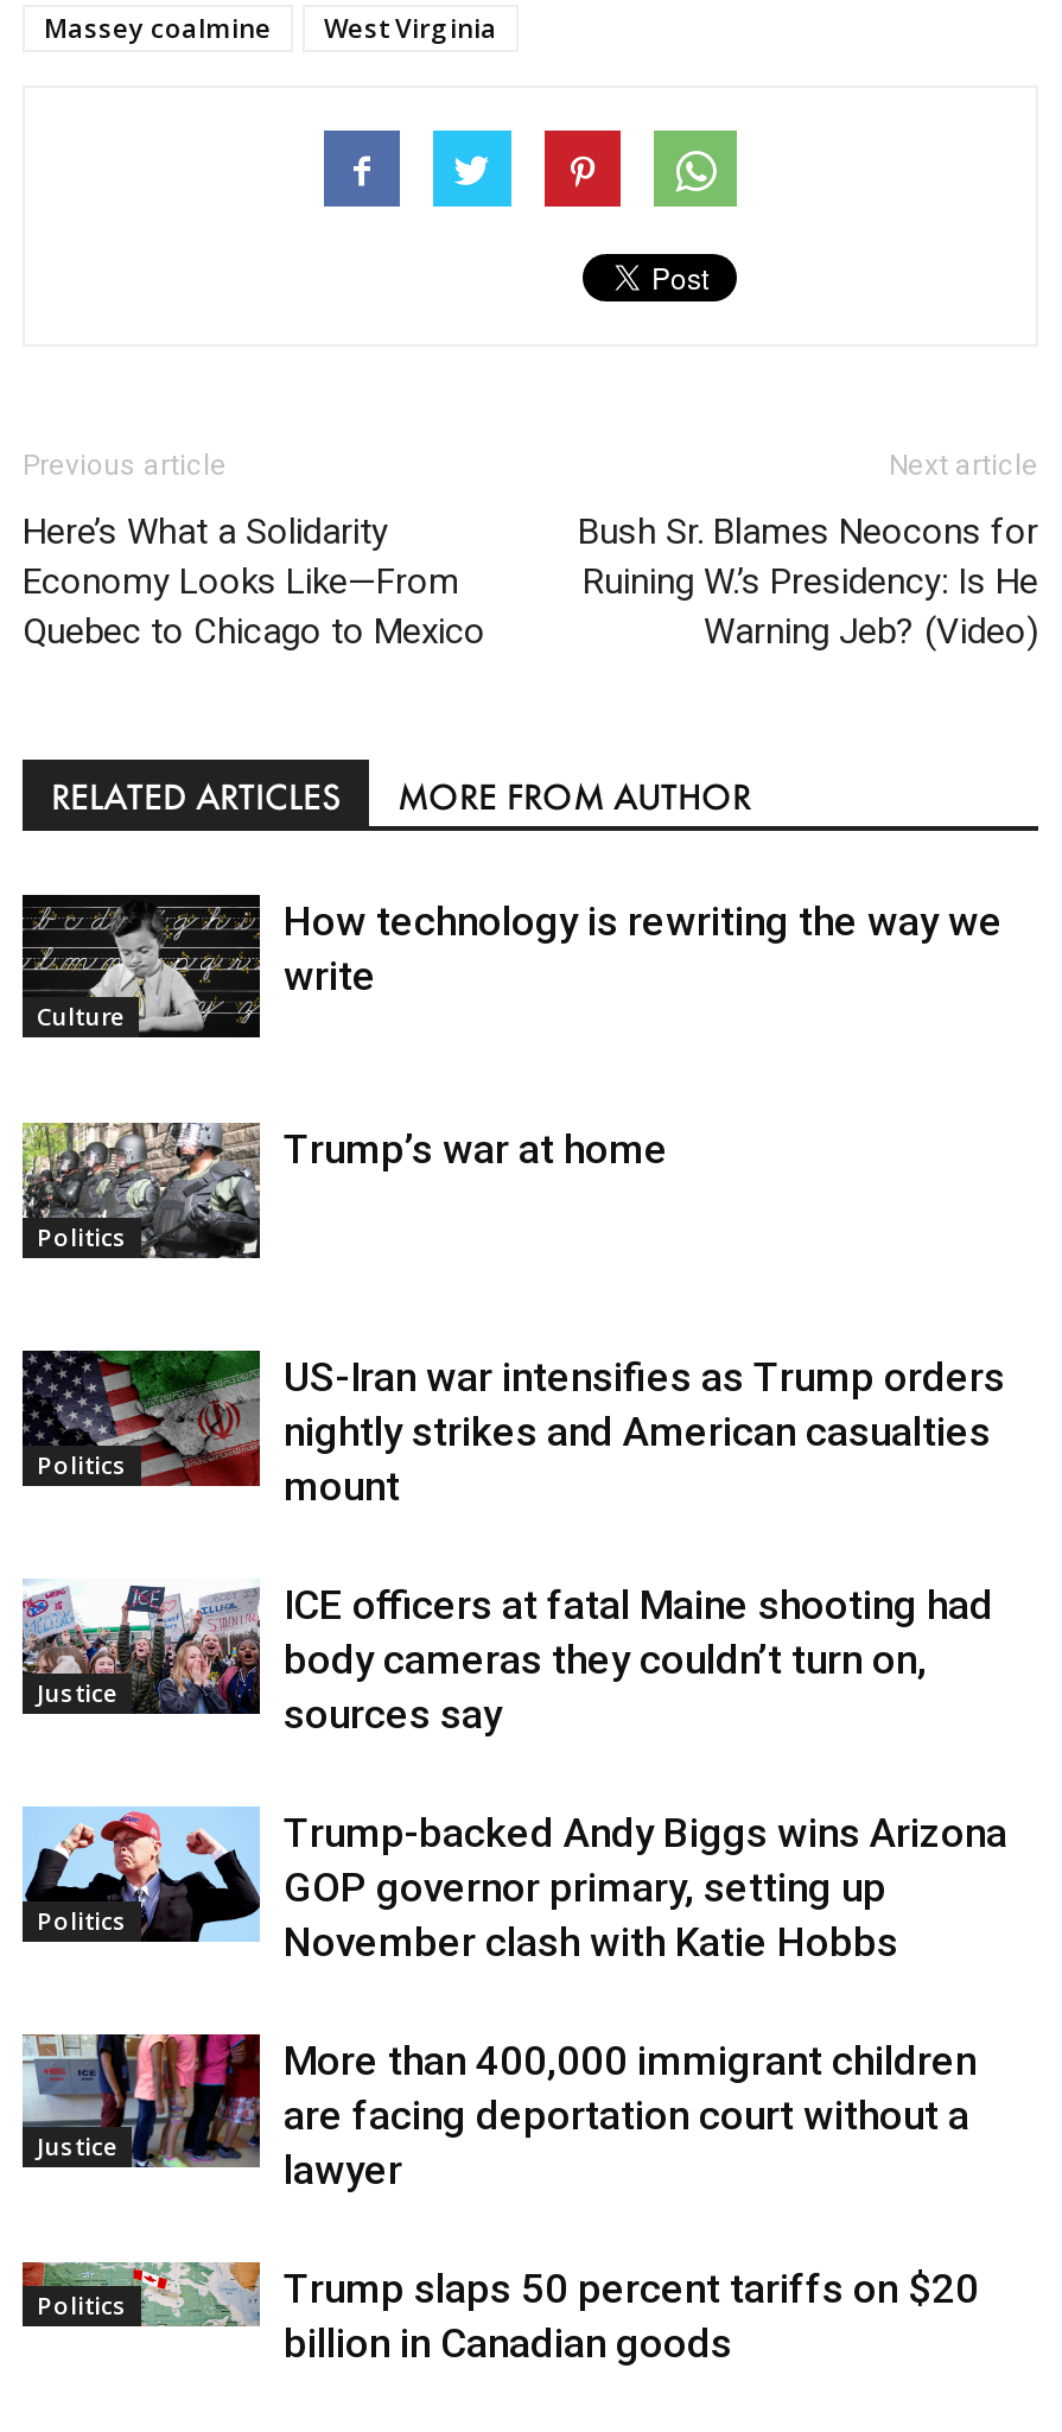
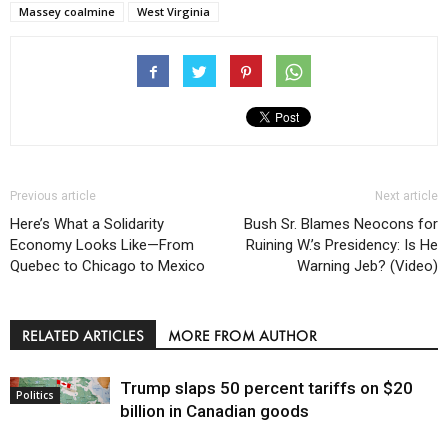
- [image]
- Culture

- How technology is rewriting the way we
- write

- [image]
- Politics

- Trump’s war at home

- [image]
- Politics

- US-Iran war intensifies as Trump orders
- nightly strikes and American casualties
- mount

- [image]
- Justice

- ICE officers at fatal Maine shooting had
- body cameras they couldn’t turn on,
- sources say

- [image]
- Politics

- Trump-backed Andy Biggs wins Arizona
- GOP governor primary, setting up
- November clash with Katie Hobbs

- [image]
- Justice

- More than 400,000 immigrant children
- are facing deportation court without a
- lawyer
